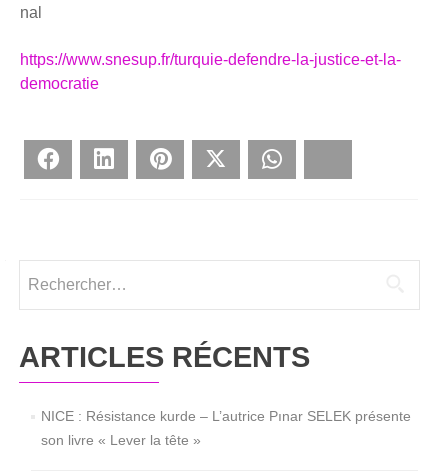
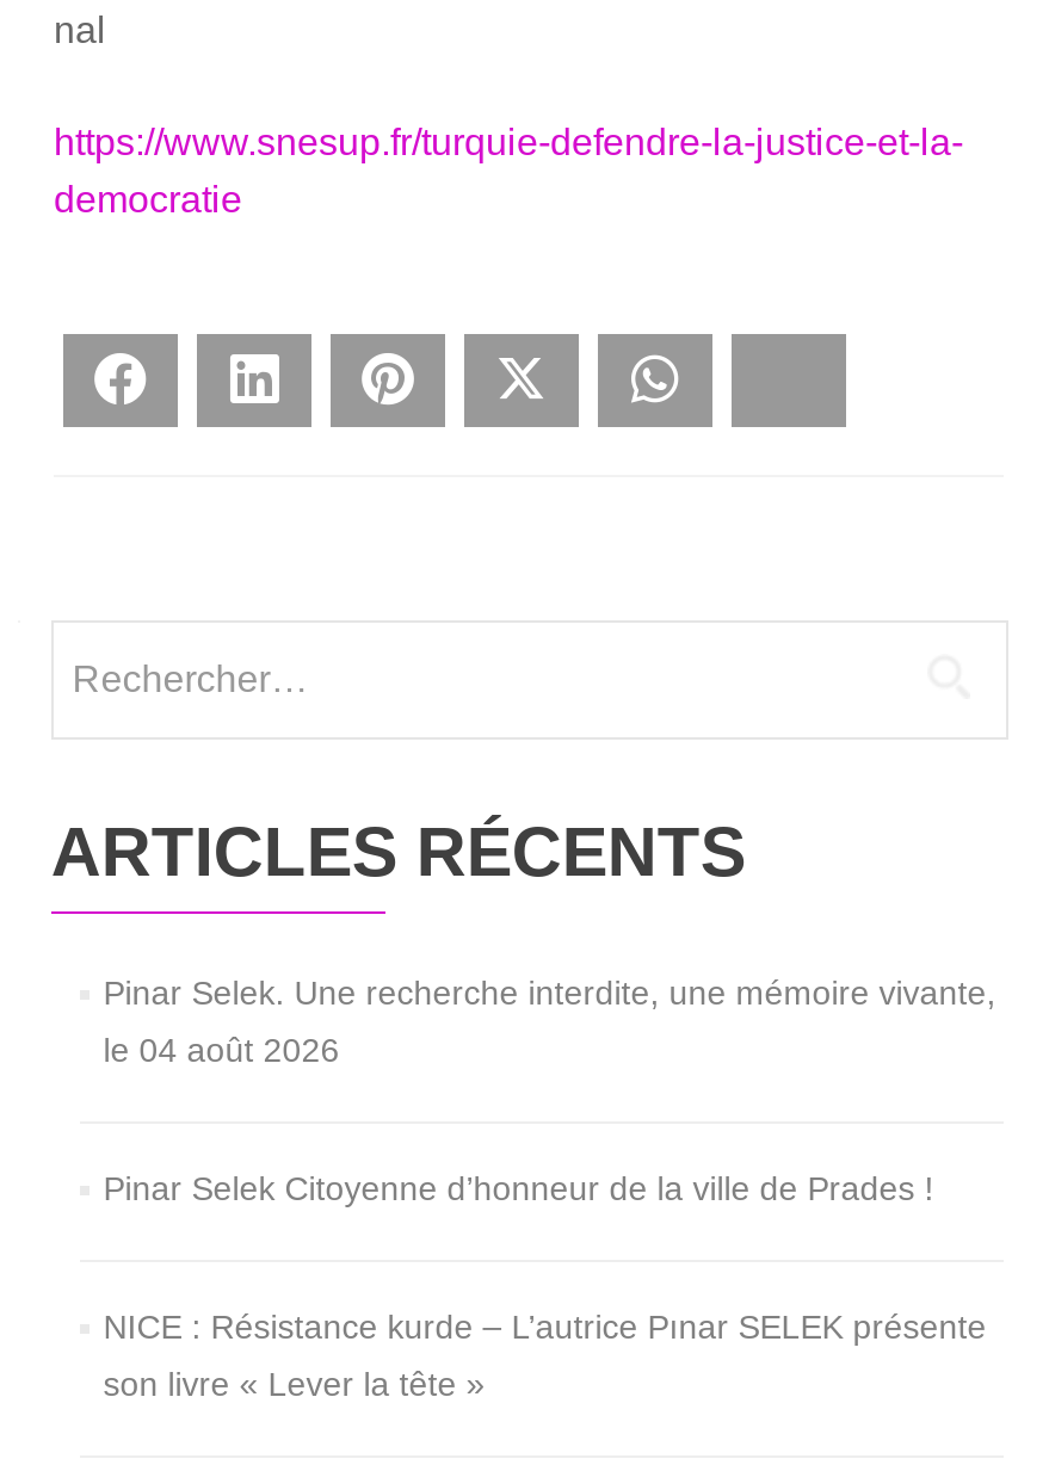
+ Pinar Selek. Une recherche interdite, une mémoire vivante,
+ le 04 août 2026

+ Pinar Selek Citoyenne d’honneur de la ville de Prades !
